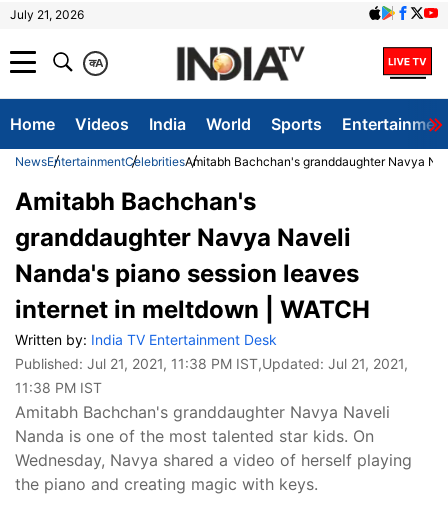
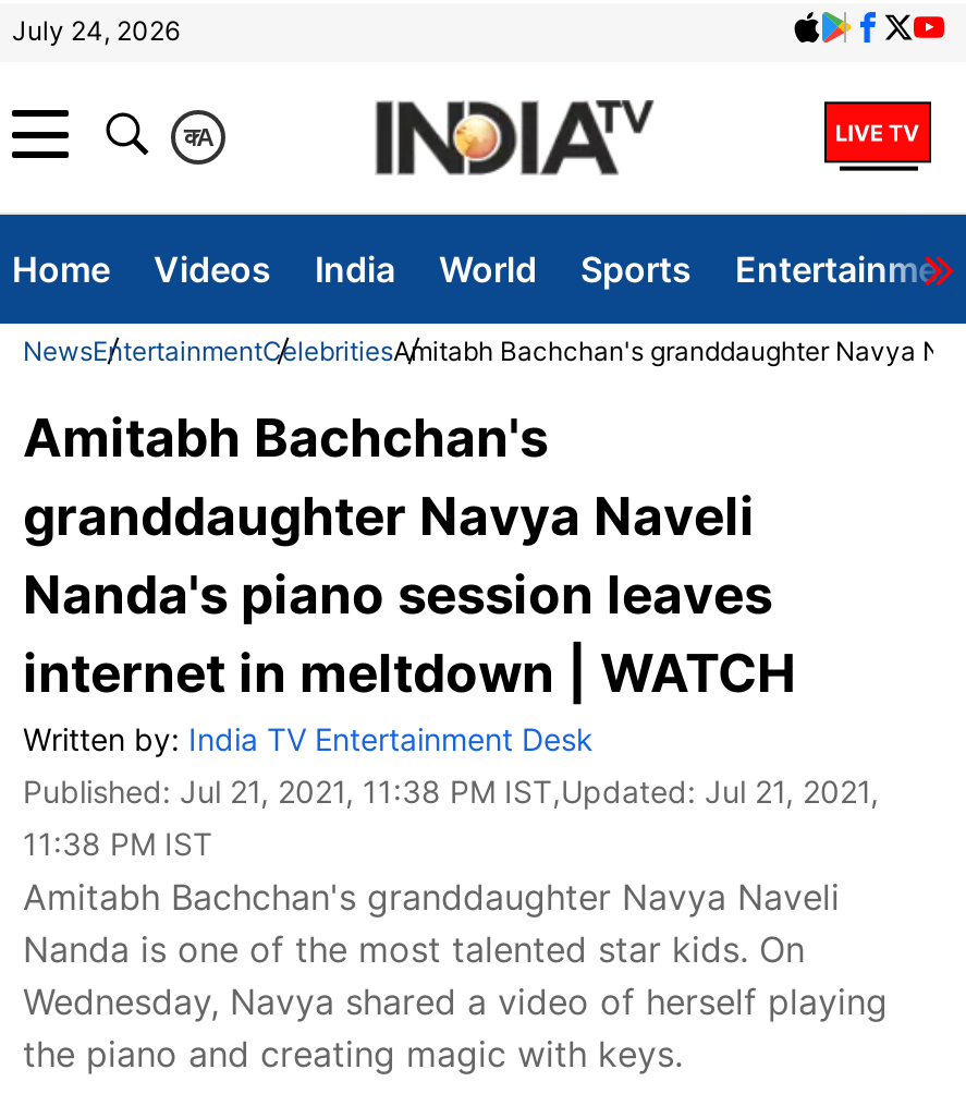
- July 21, 2026
+ July 24, 2026
